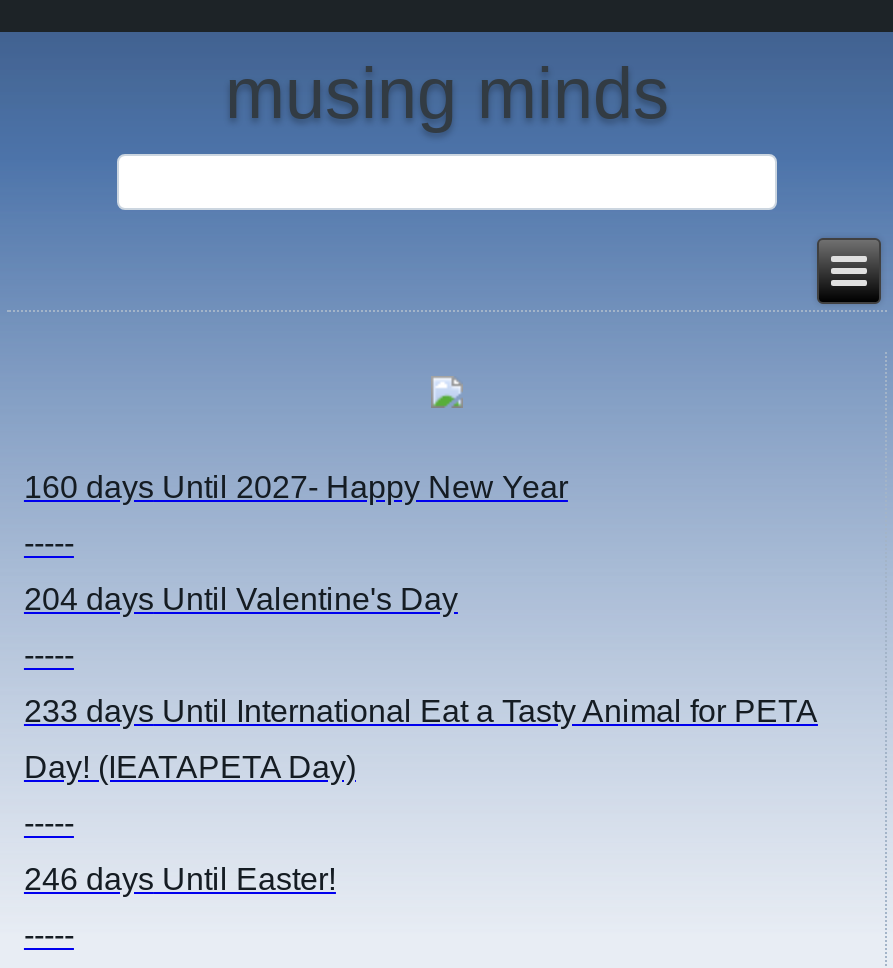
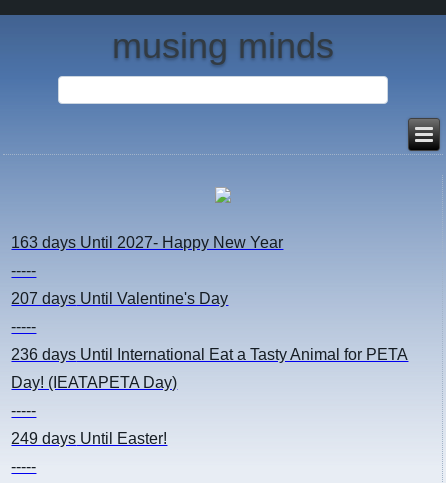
- 160 days Until 2027- Happy New Year
+ 163 days Until 2027- Happy New Year

- 204 days Until Valentine's Day
+ 207 days Until Valentine's Day

- 233 days Until International Eat a Tasty Animal for PETA
+ 236 days Until International Eat a Tasty Animal for PETA

- 246 days Until Easter!
+ 249 days Until Easter!
